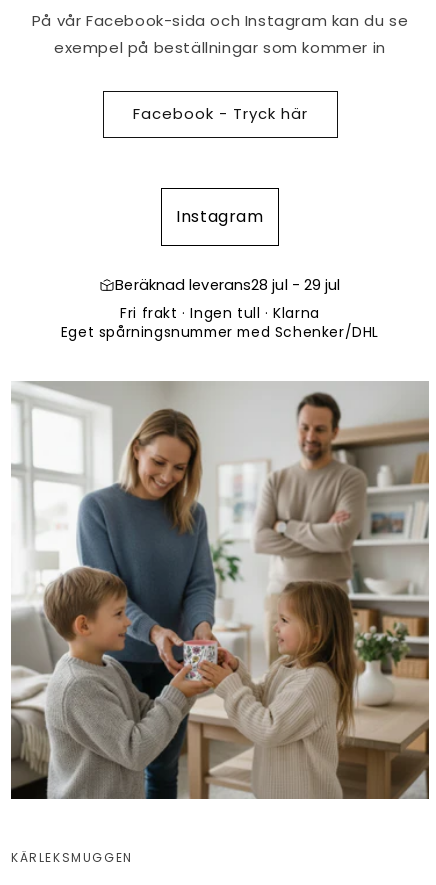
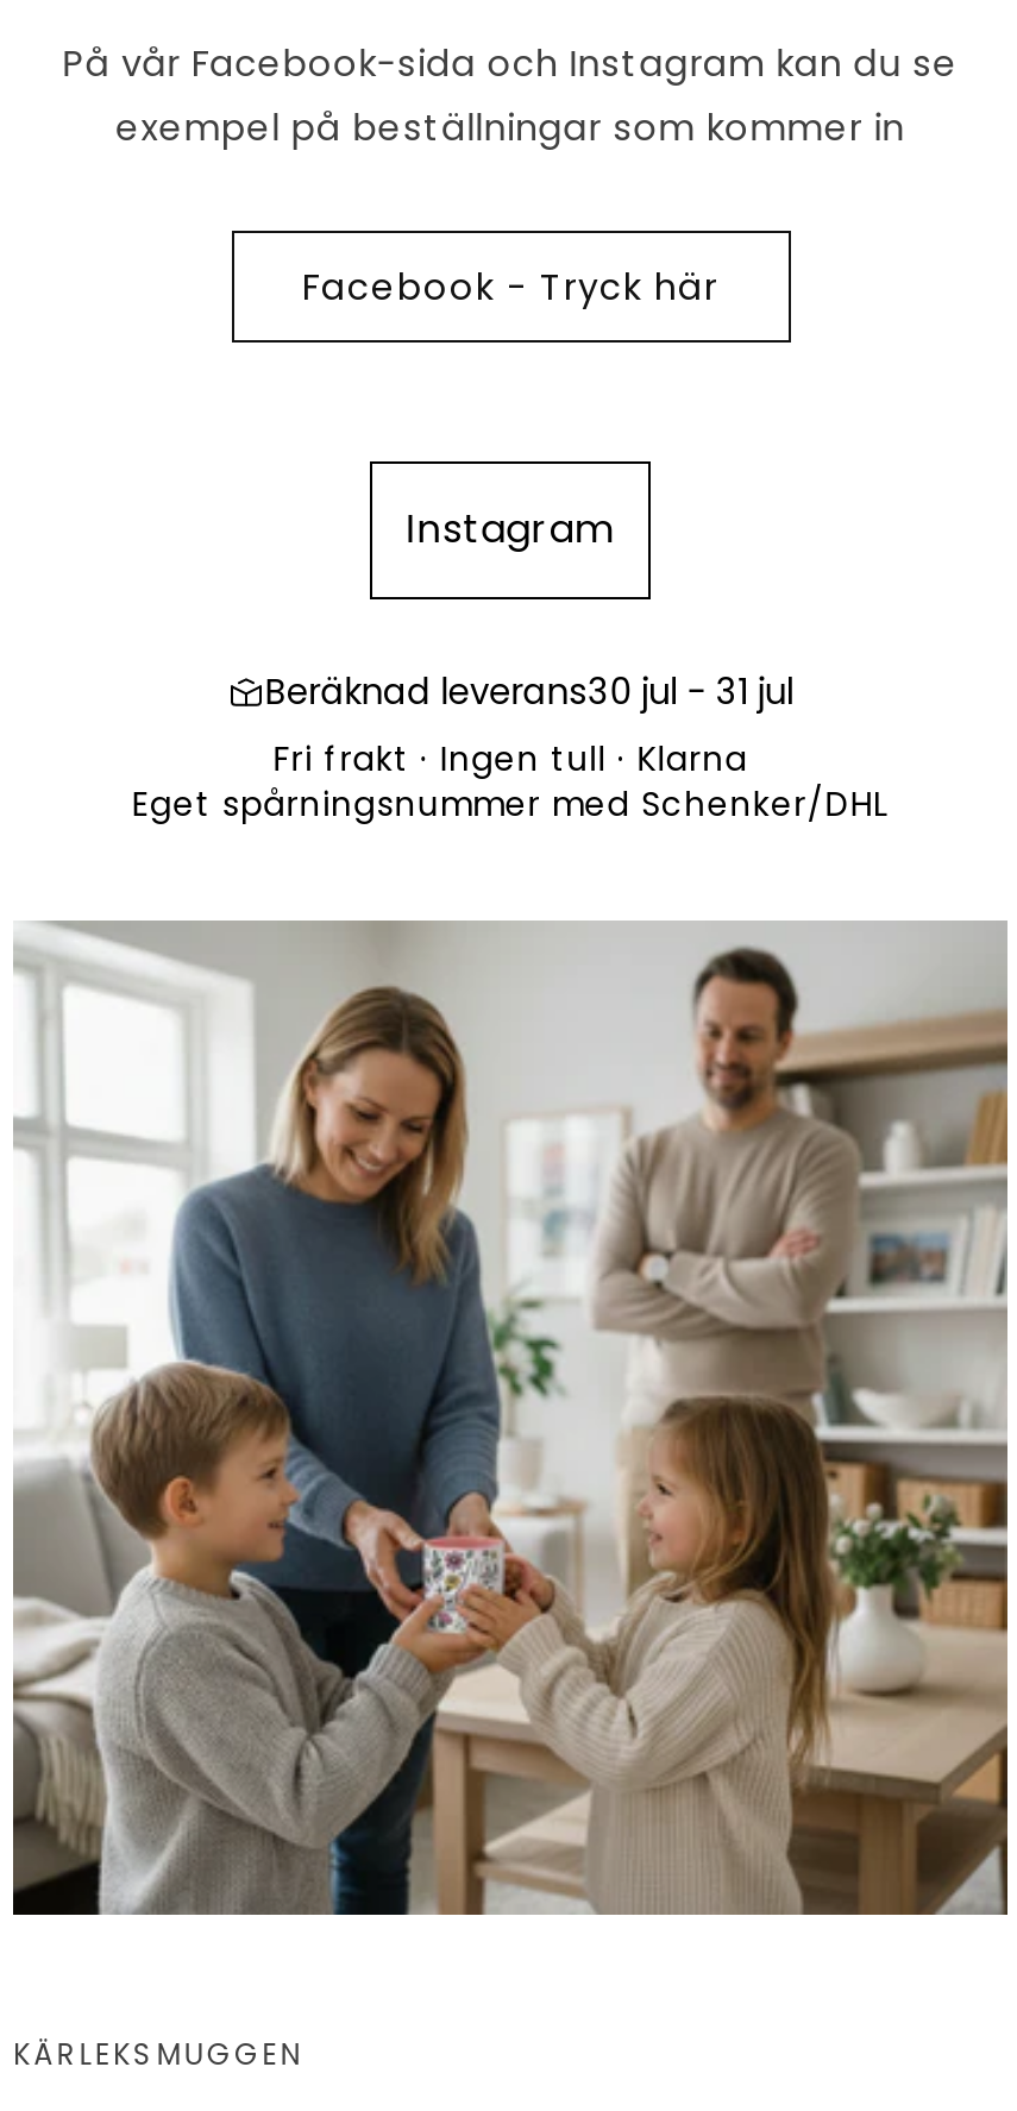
- Beräknad leverans28 jul - 29 jul
+ Beräknad leverans30 jul - 31 jul
